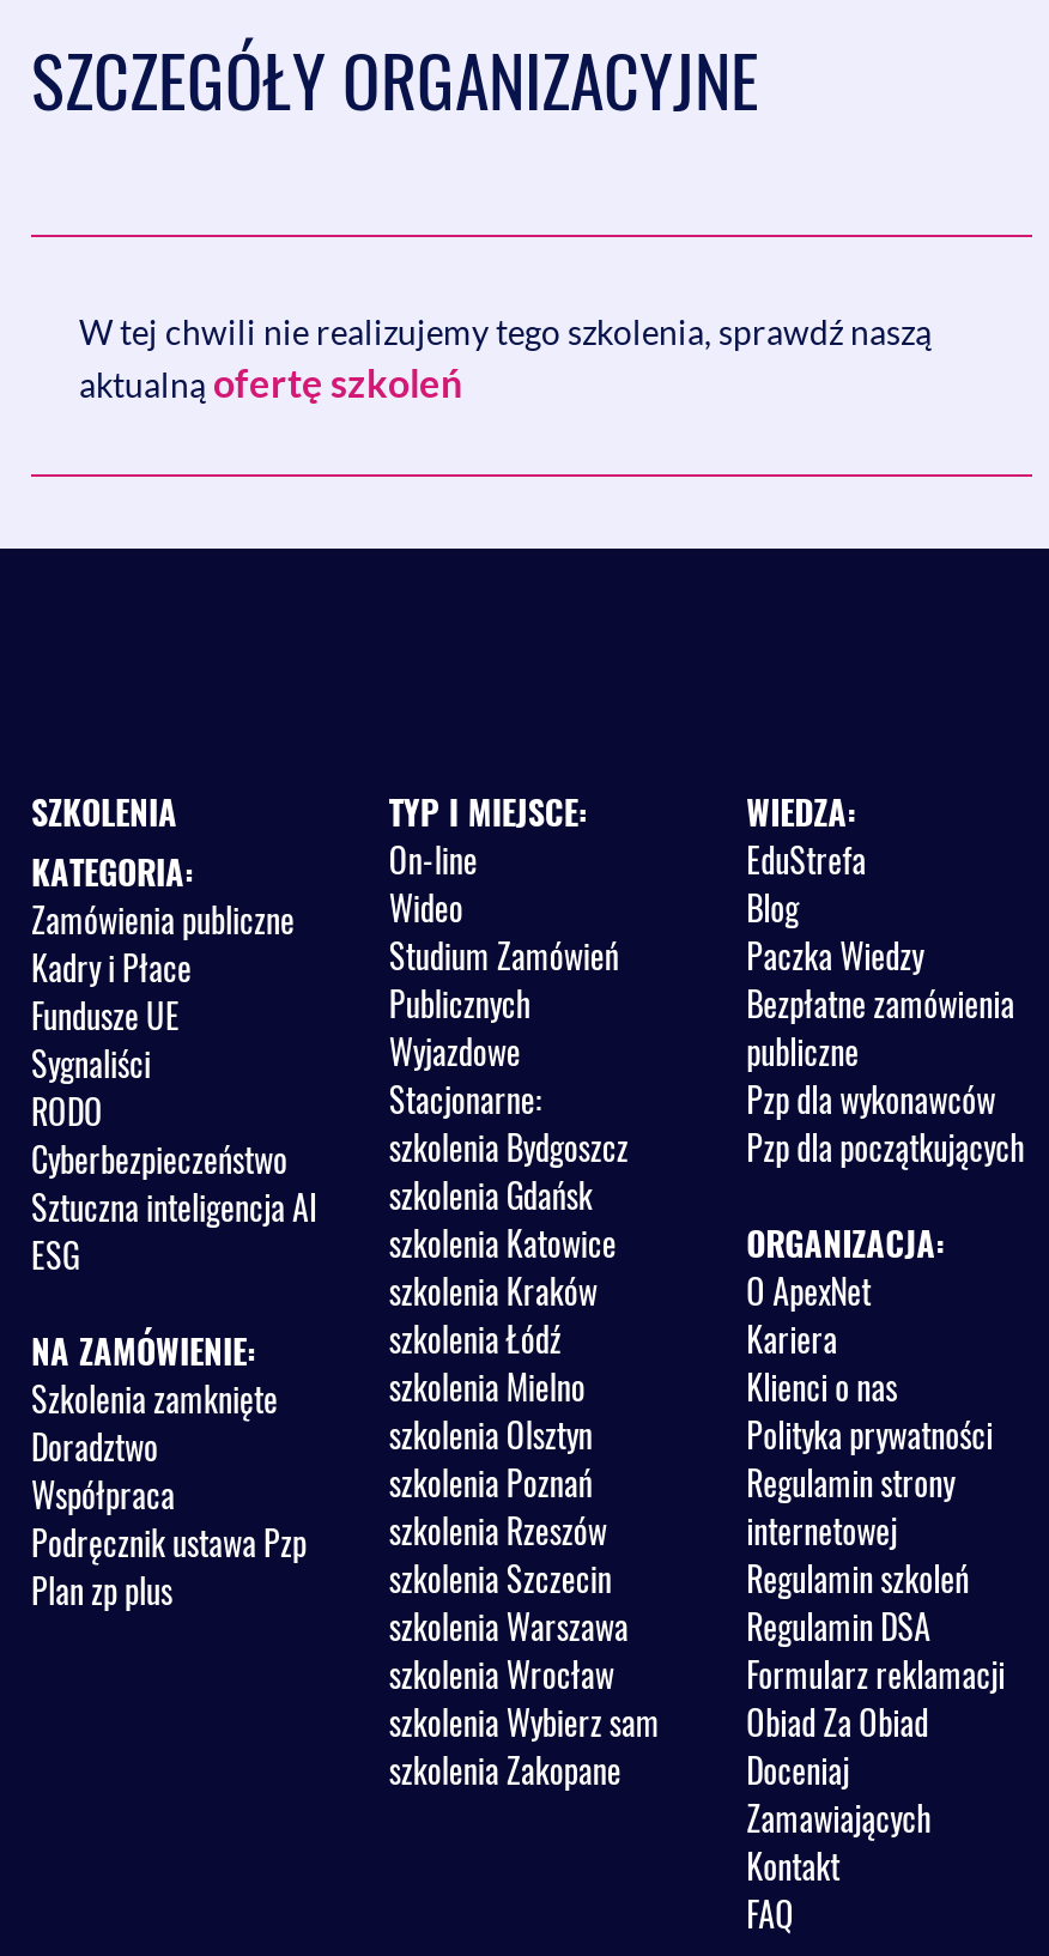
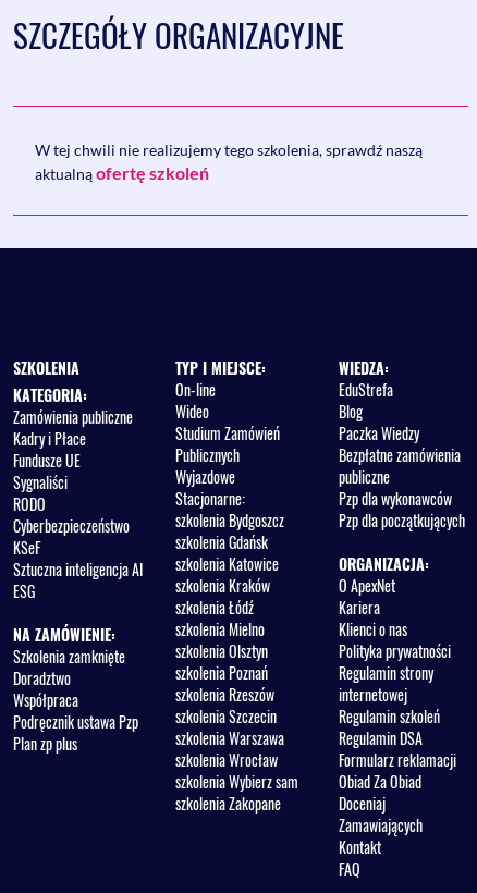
moved down: Sztuczna inteligencja AI | ESG | NA ZAMÓWIENIE: | Szkolenia zamknięte | Doradztwo | Współpraca | Podręcznik ustawa Pzp | Plan zp plus

+ KSeF
